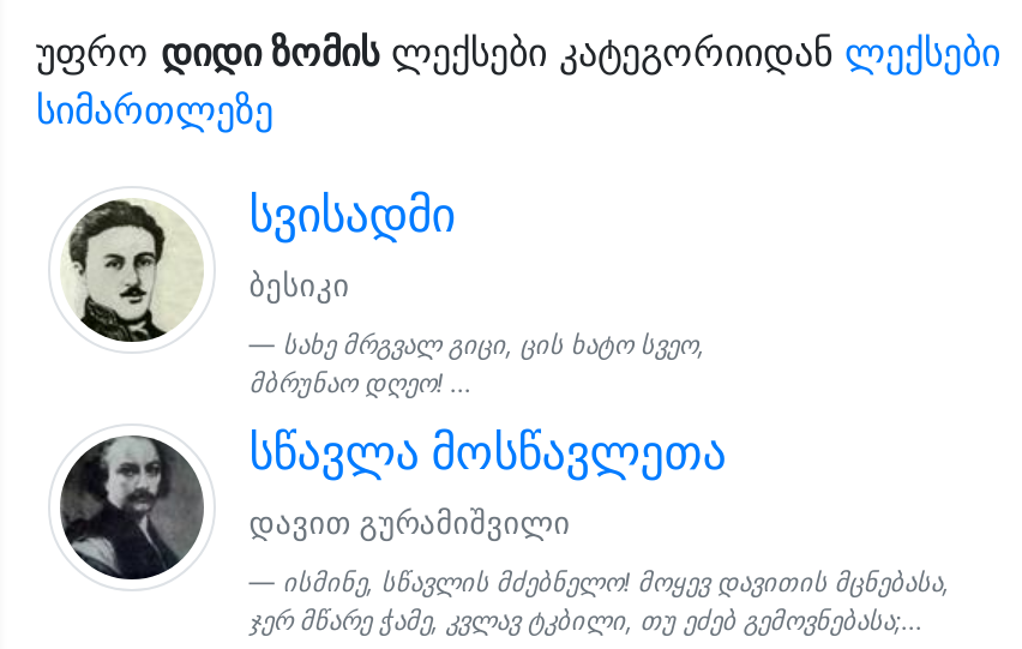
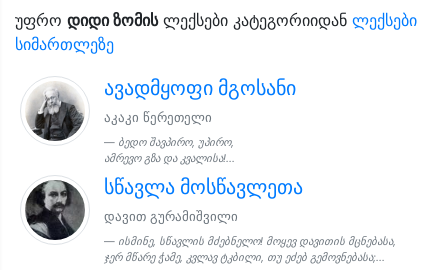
- [image]
- სვისადმი
- ბესიკი
+ [image]
+ ავადმყოფი მგოსანი
+ აკაკი წერეთელი

- სახე მრგვალ გიცი, ცის ხატო სვეო,
- მბრუნაო დღეო! ...
+ ბედო შავპირო, უპირო,
+ ამრევო გზა და კვალისა!...
